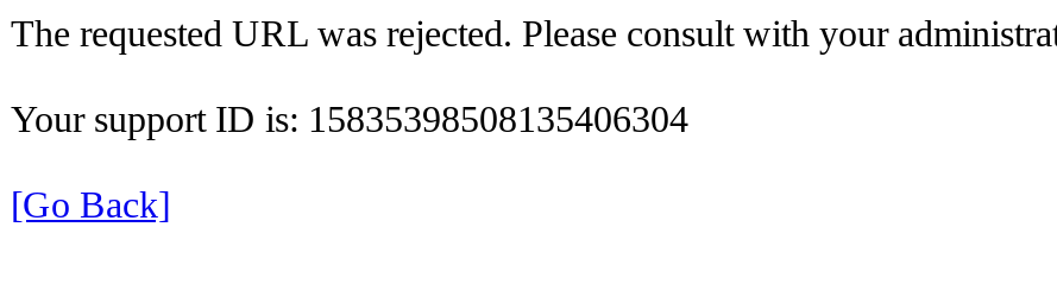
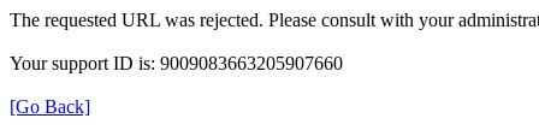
- Your support ID is: 15835398508135406304
+ Your support ID is: 9009083663205907660
